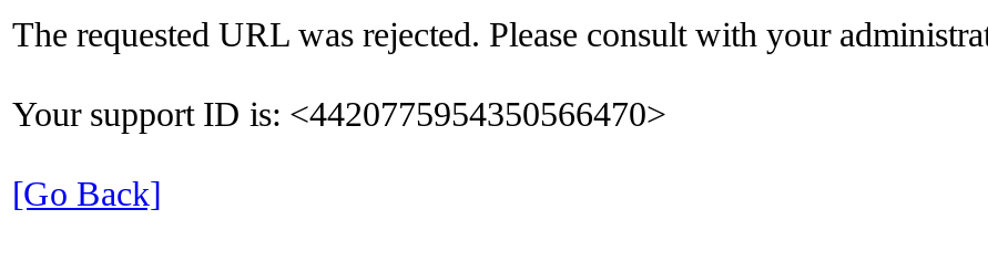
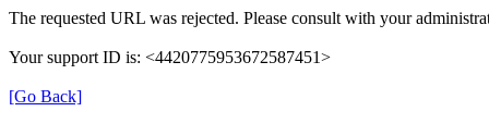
- Your support ID is: <4420775954350566470>
+ Your support ID is: <4420775953672587451>
